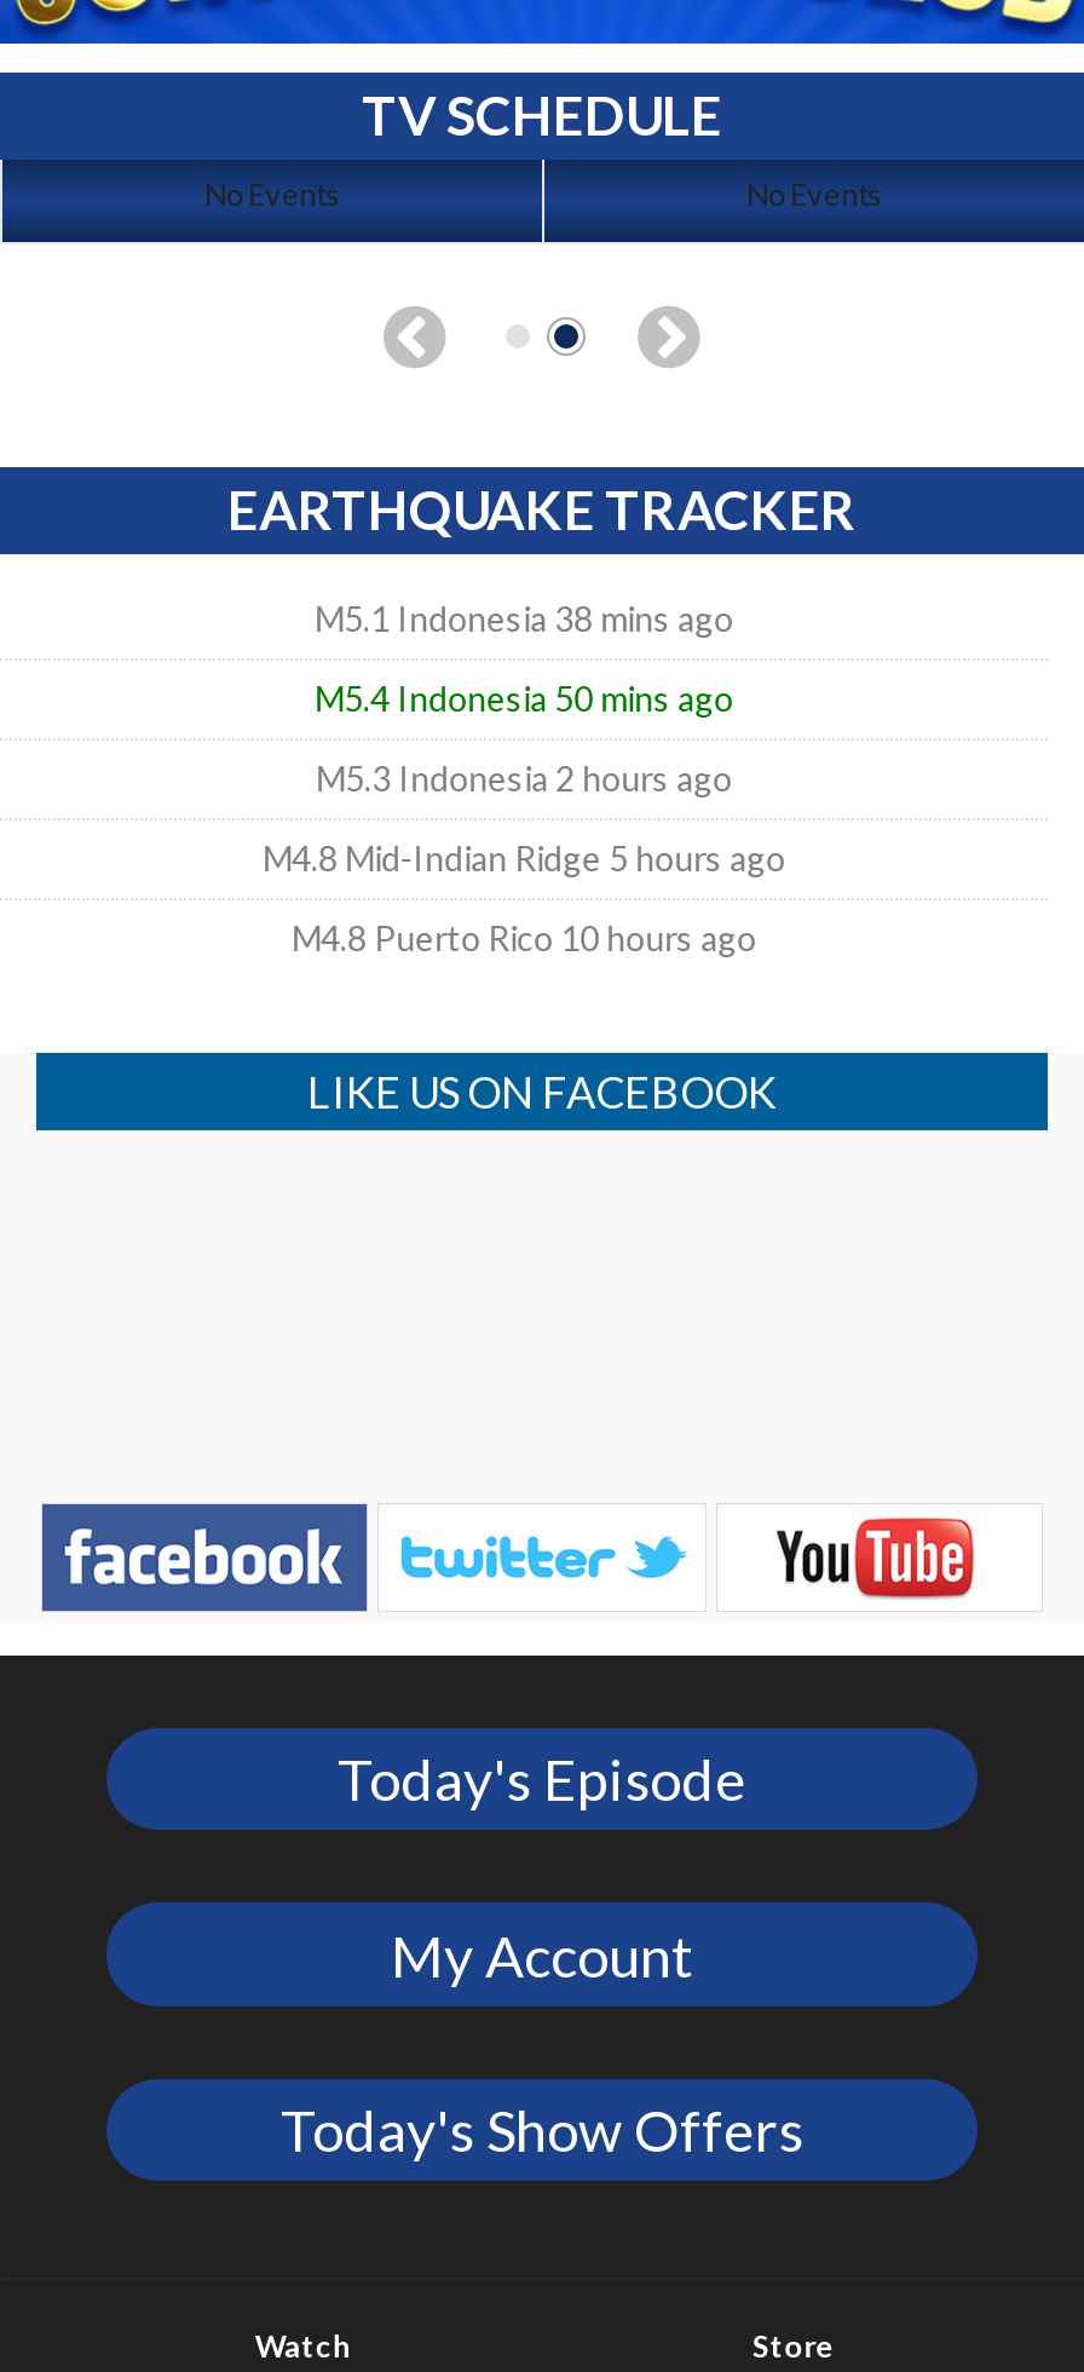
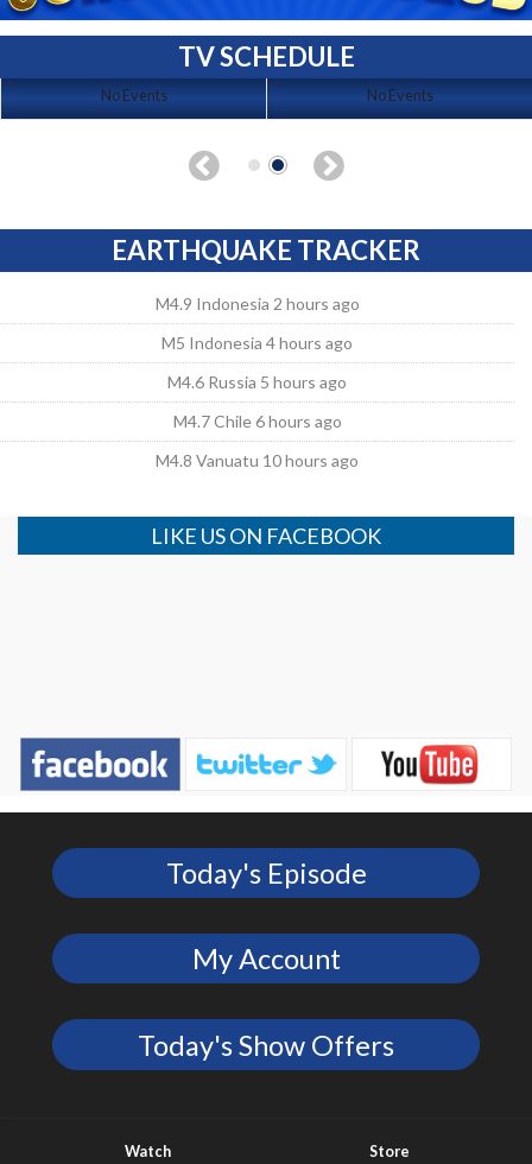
- M5.1 Indonesia 38 mins ago
+ M4.9 Indonesia 2 hours ago

- M5.4 Indonesia 50 mins ago
+ M5 Indonesia 4 hours ago

- M5.3 Indonesia 2 hours ago
+ M4.6 Russia 5 hours ago

- M4.8 Mid-Indian Ridge 5 hours ago
+ M4.7 Chile 6 hours ago

- M4.8 Puerto Rico 10 hours ago
+ M4.8 Vanuatu 10 hours ago
